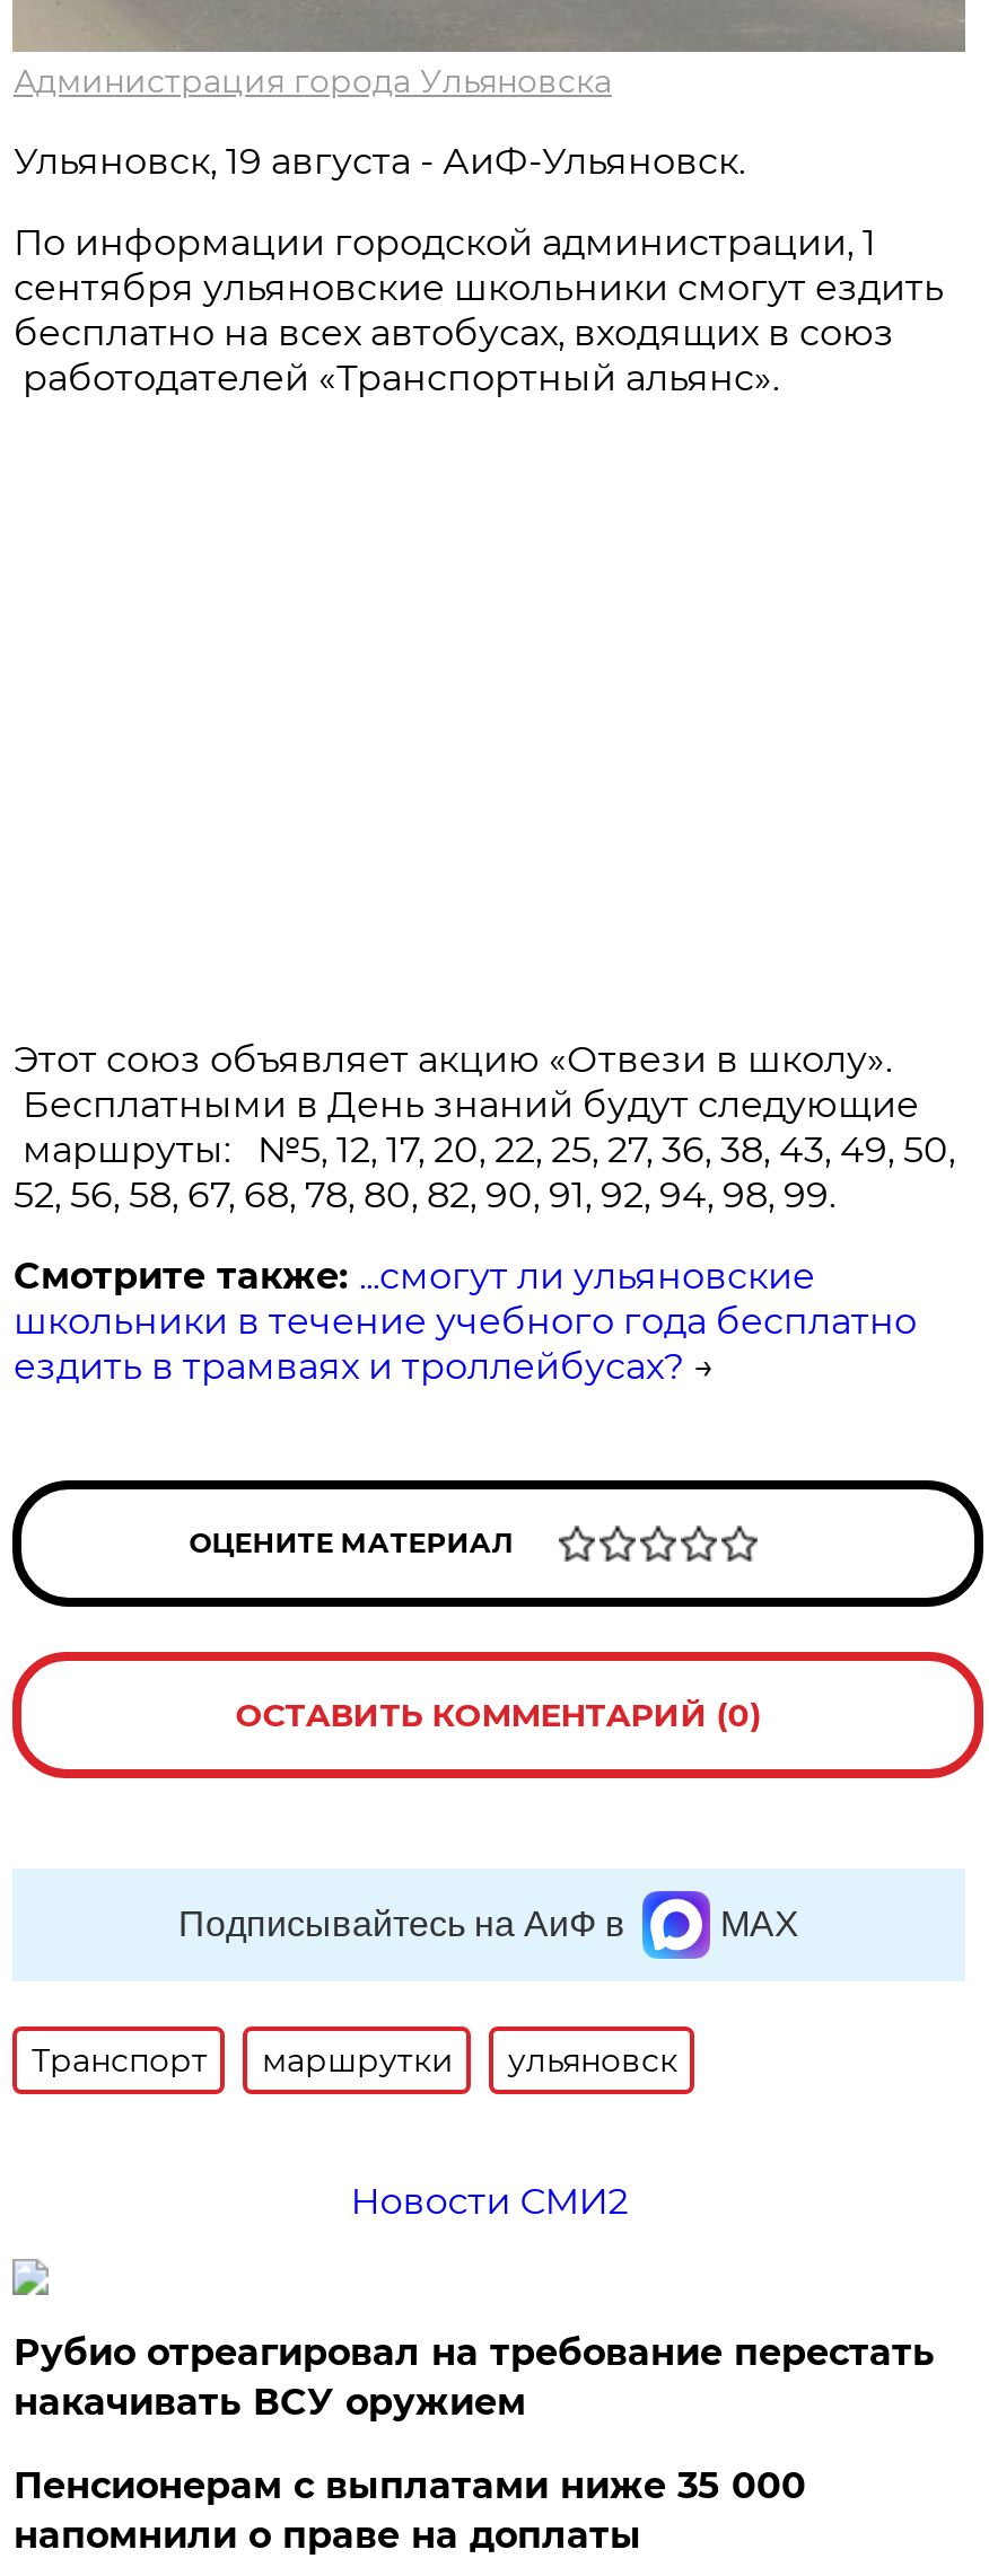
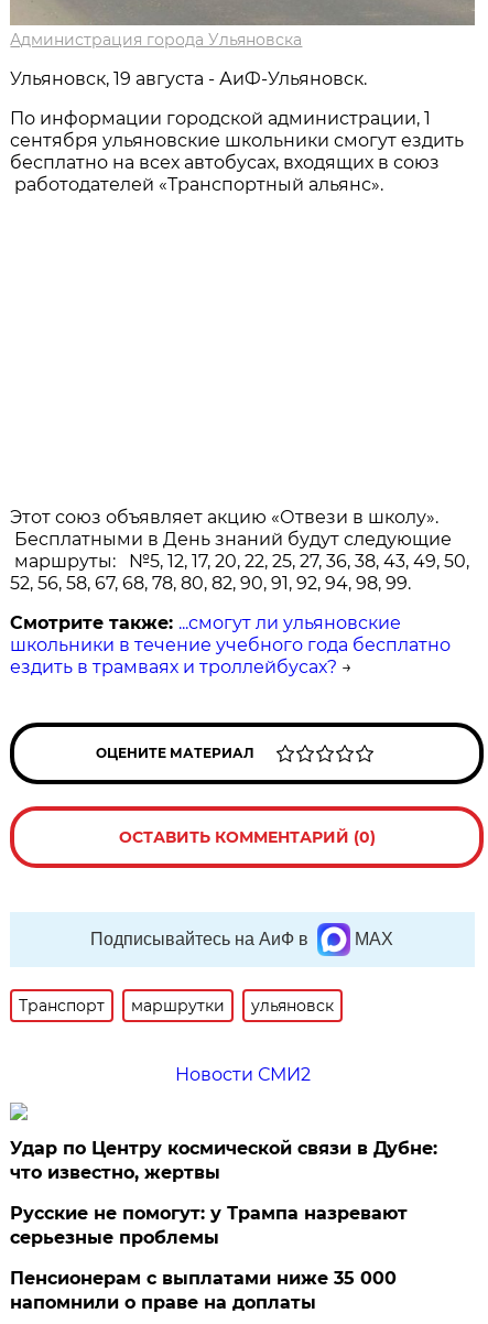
- Рубио отреагировал на требование перестать
- накачивать ВСУ оружием
+ Удар по Центру космической связи в Дубне:
+ что известно, жертвы
+ Русские не помогут: у Трампа назревают
+ серьезные проблемы
